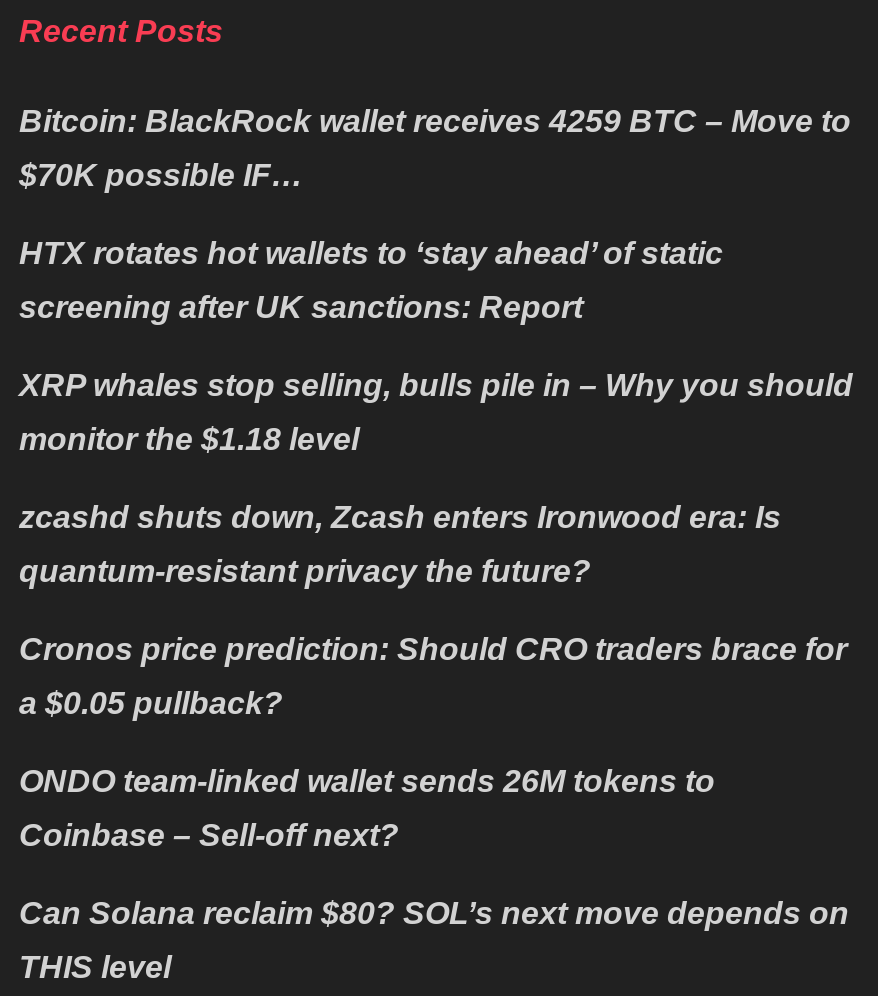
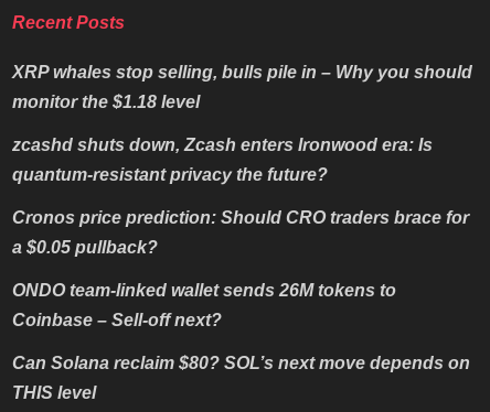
- Bitcoin: BlackRock wallet receives 4259 BTC – Move to
- $70K possible IF…
- HTX rotates hot wallets to ‘stay ahead’ of static
- screening after UK sanctions: Report
